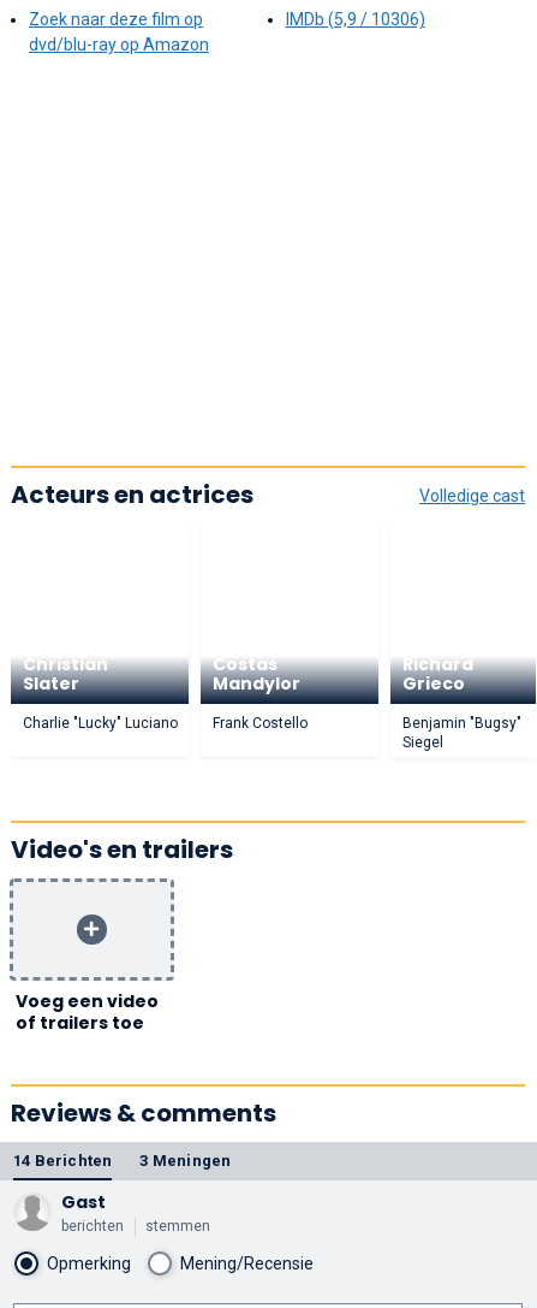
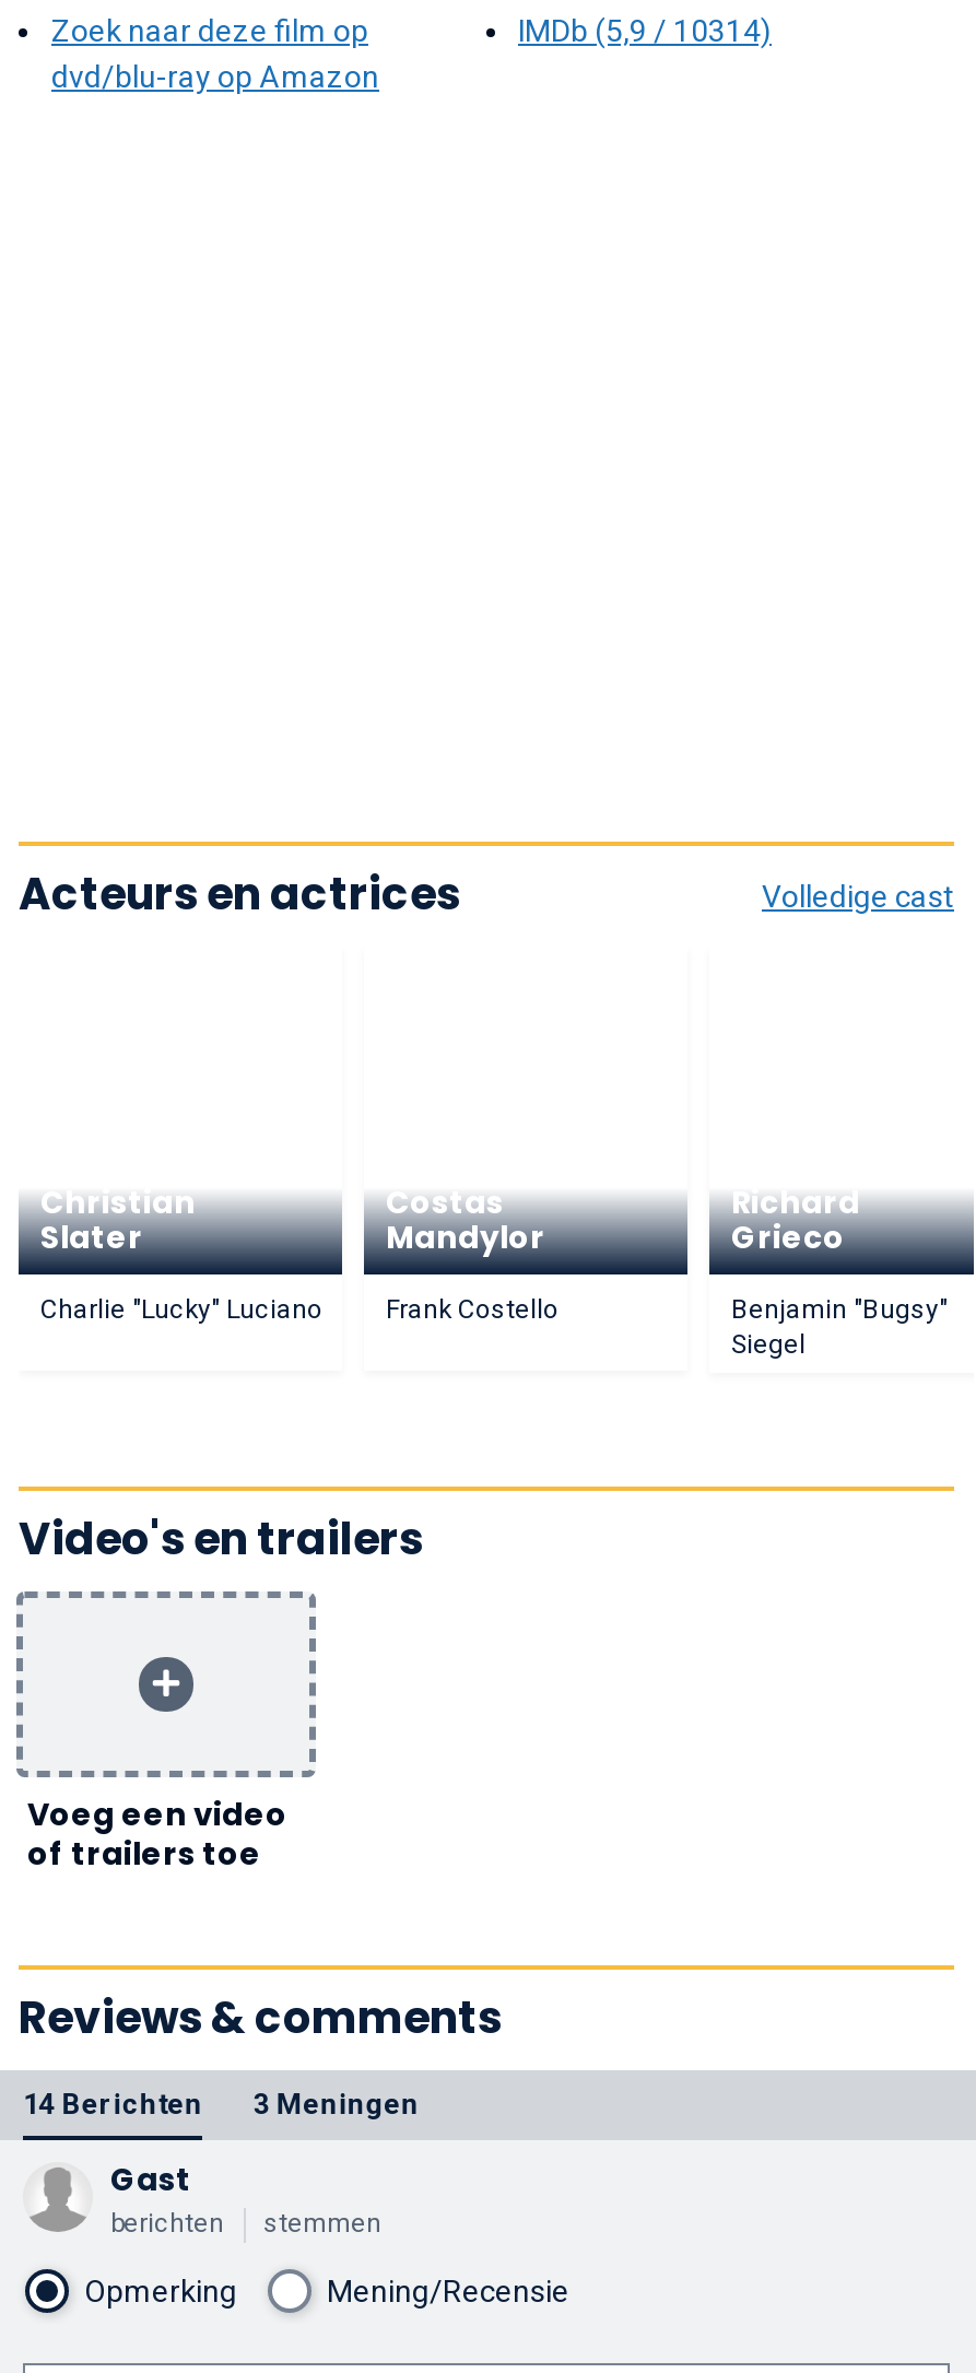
- IMDb (5,9 / 10306)
+ IMDb (5,9 / 10314)
